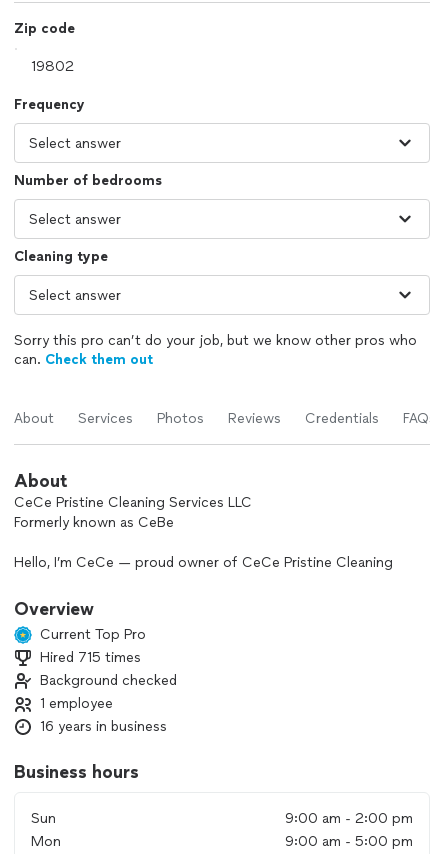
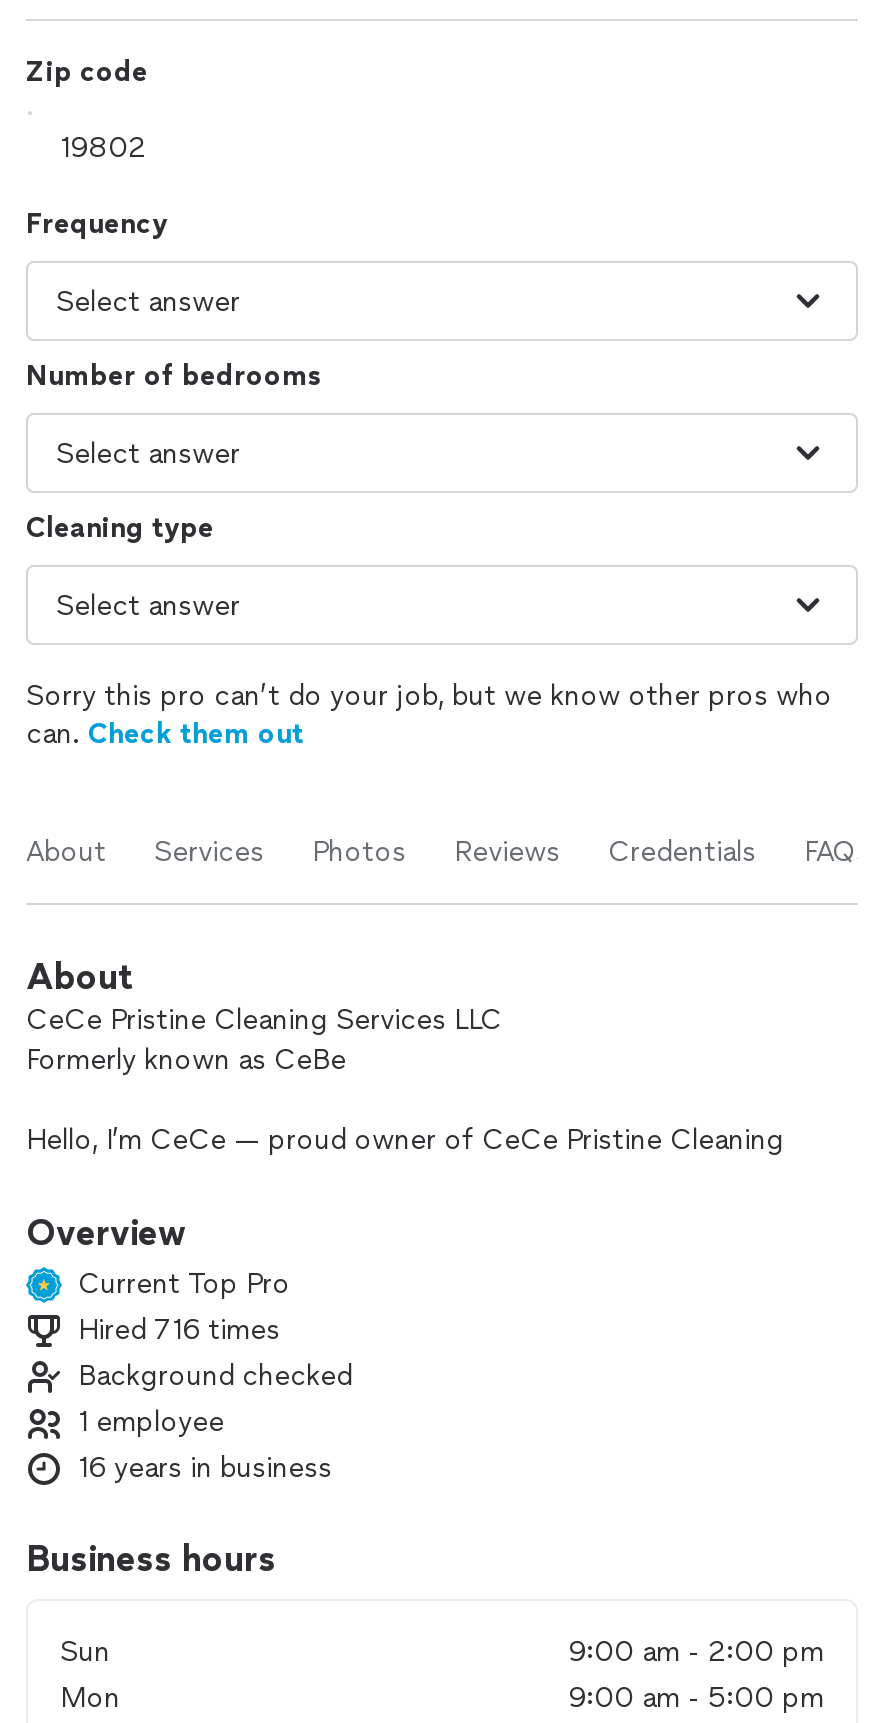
- Hired 715 times
+ Hired 716 times
